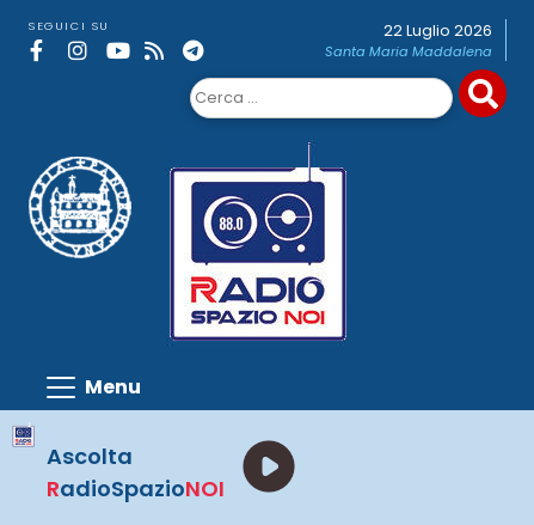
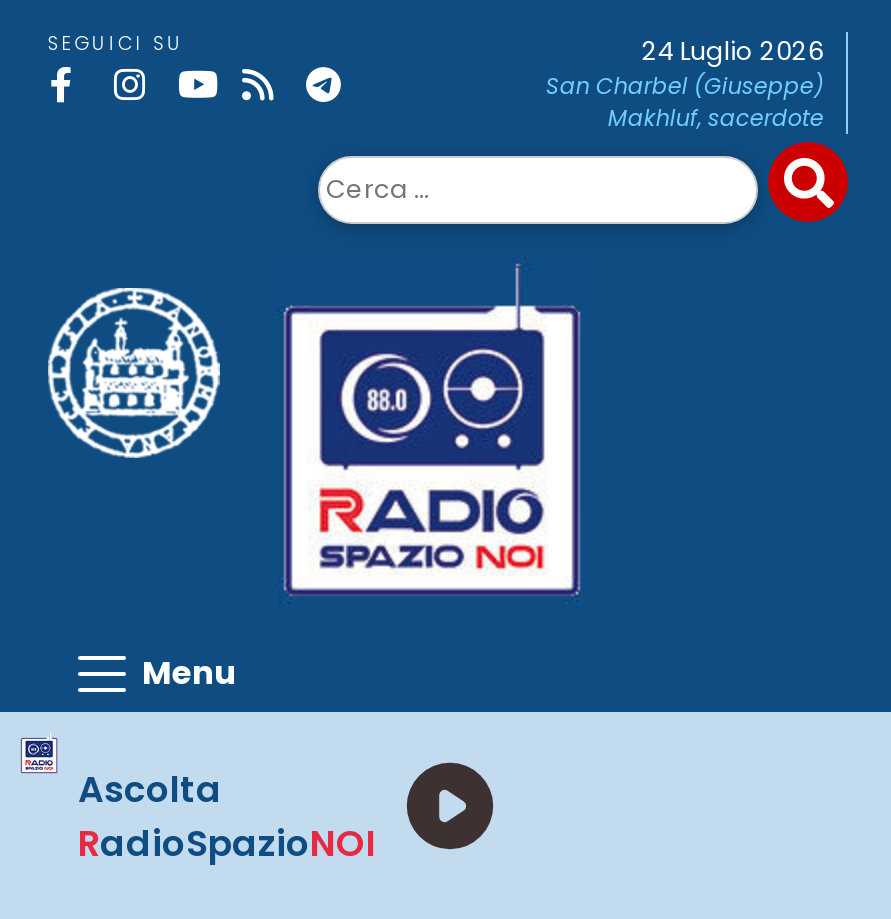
- 22 Luglio 2026
- Santa Maria Maddalena
+ 24 Luglio 2026
+ San Charbel (Giuseppe)
+ Makhluf, sacerdote
